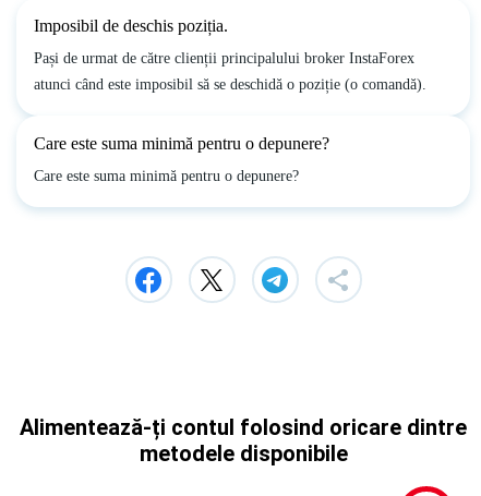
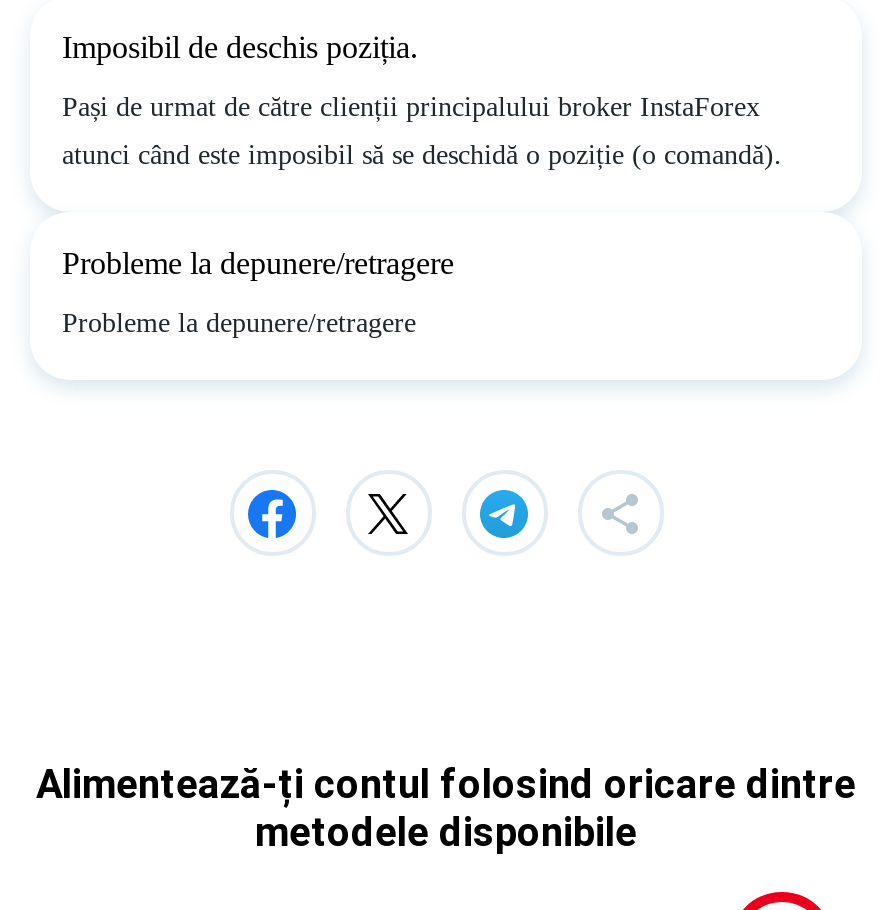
- Care este suma minimă pentru o depunere?
+ Probleme la depunere/retragere

- Care este suma minimă pentru o depunere?
+ Probleme la depunere/retragere
